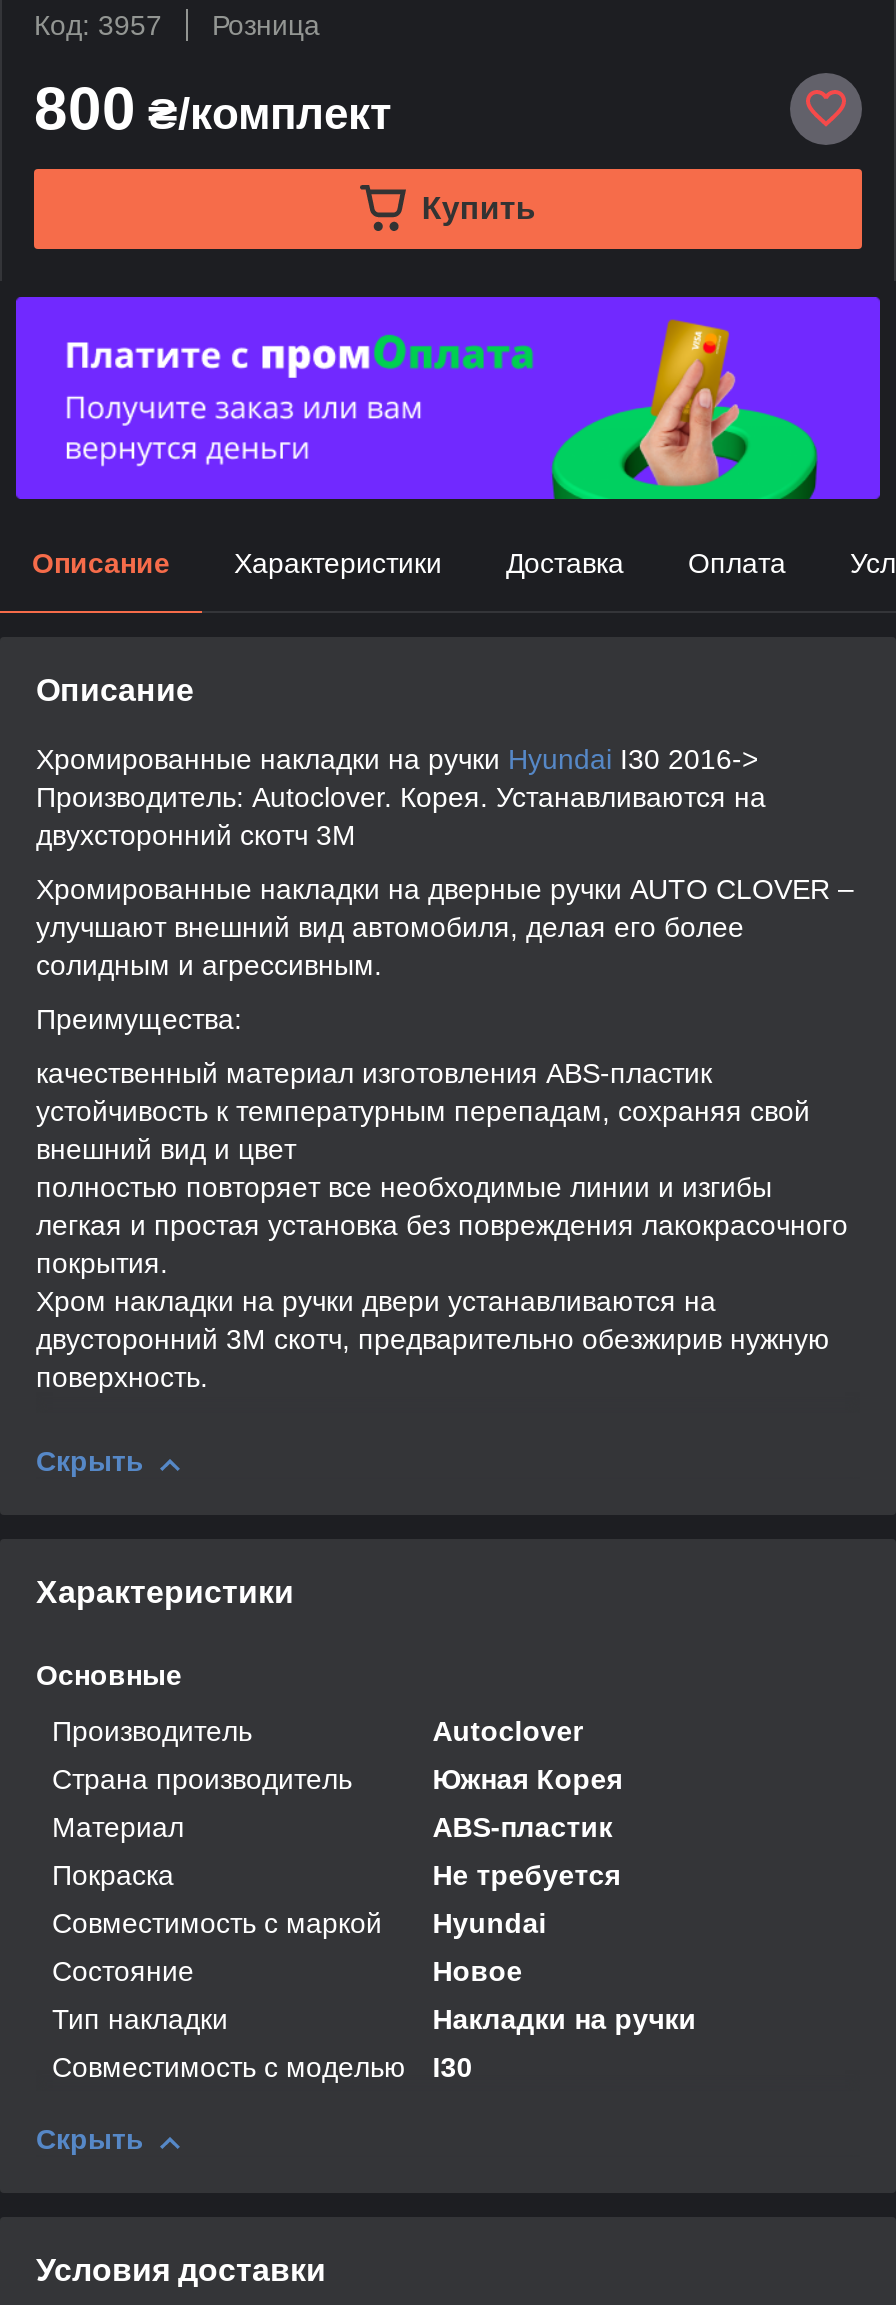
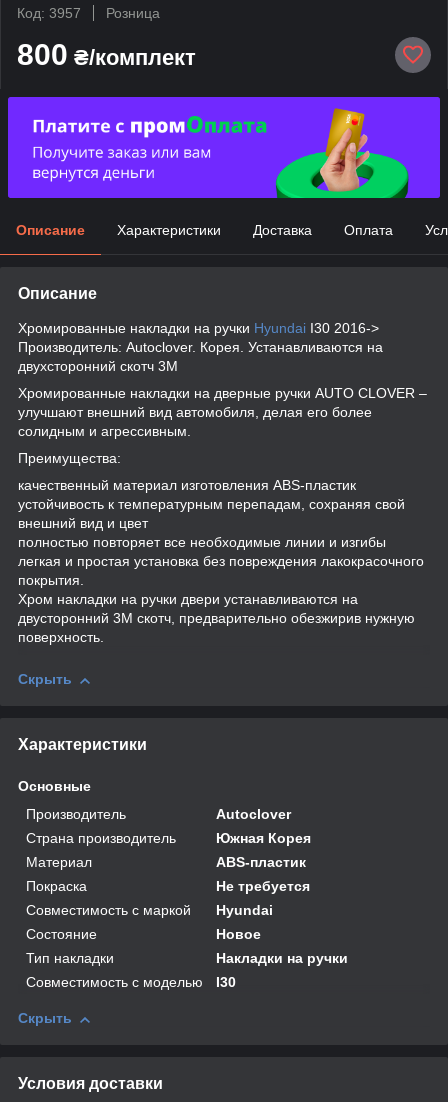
- Купить
